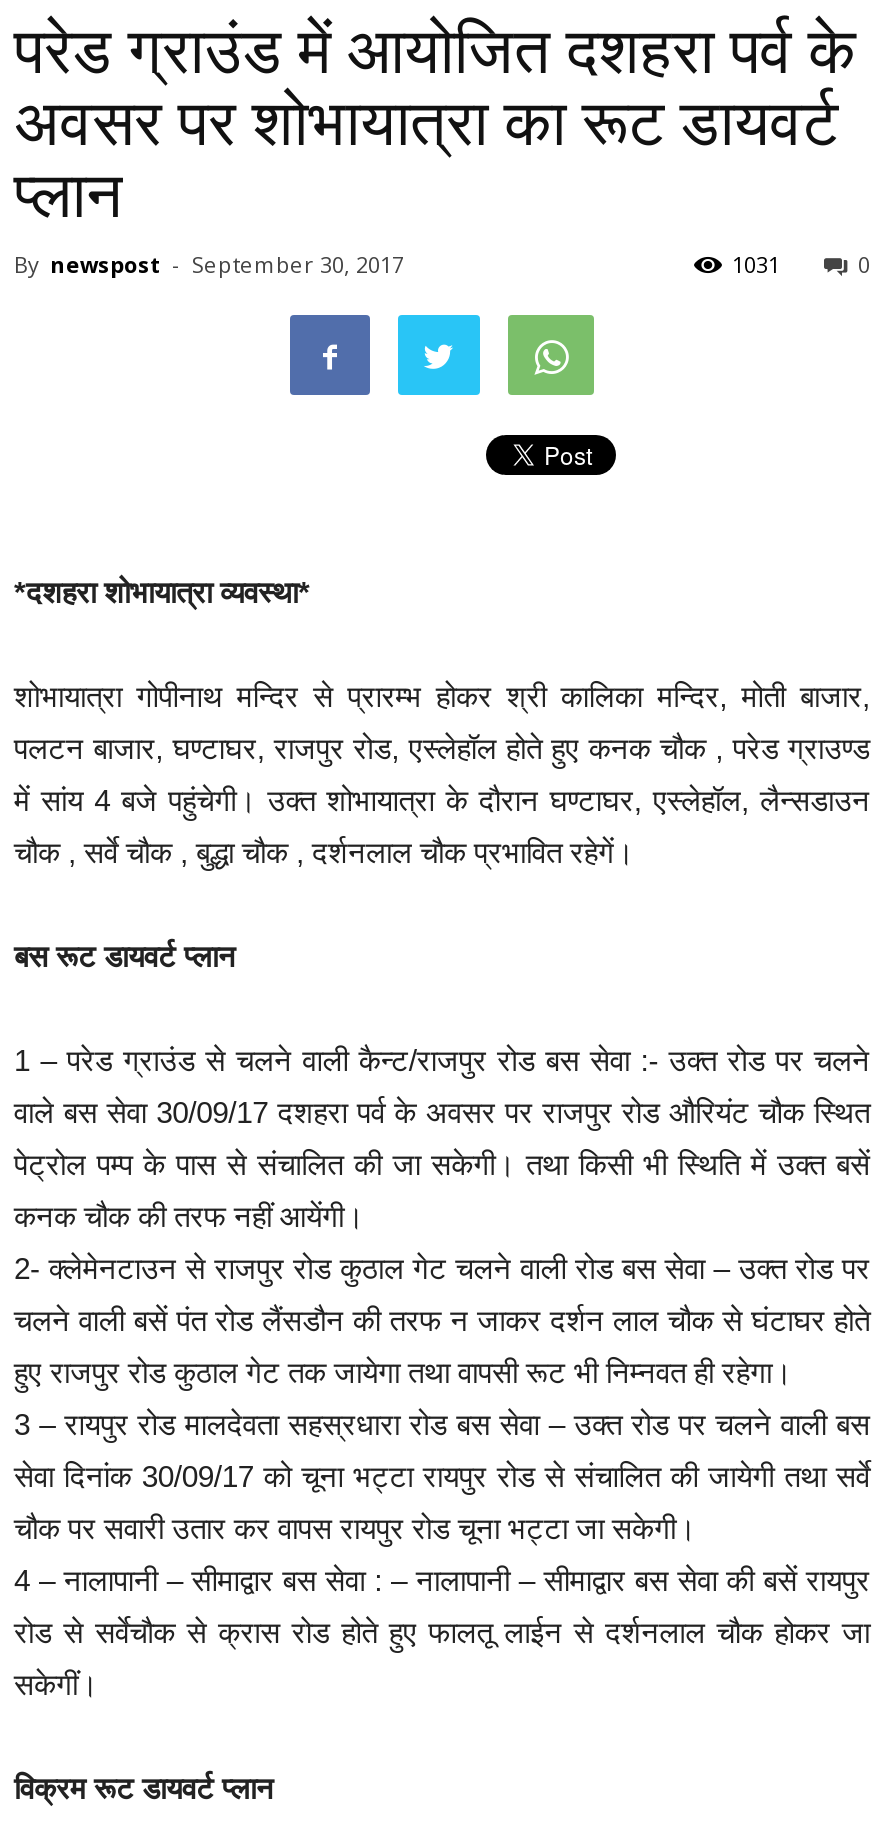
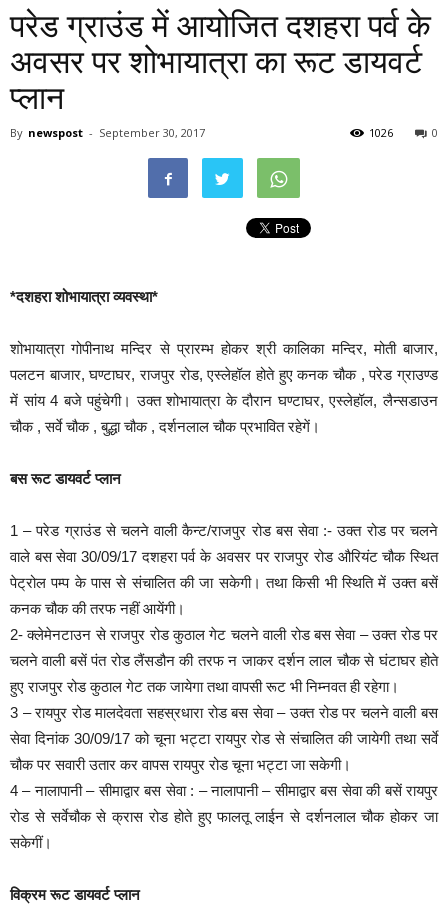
- 1031
+ 1026
